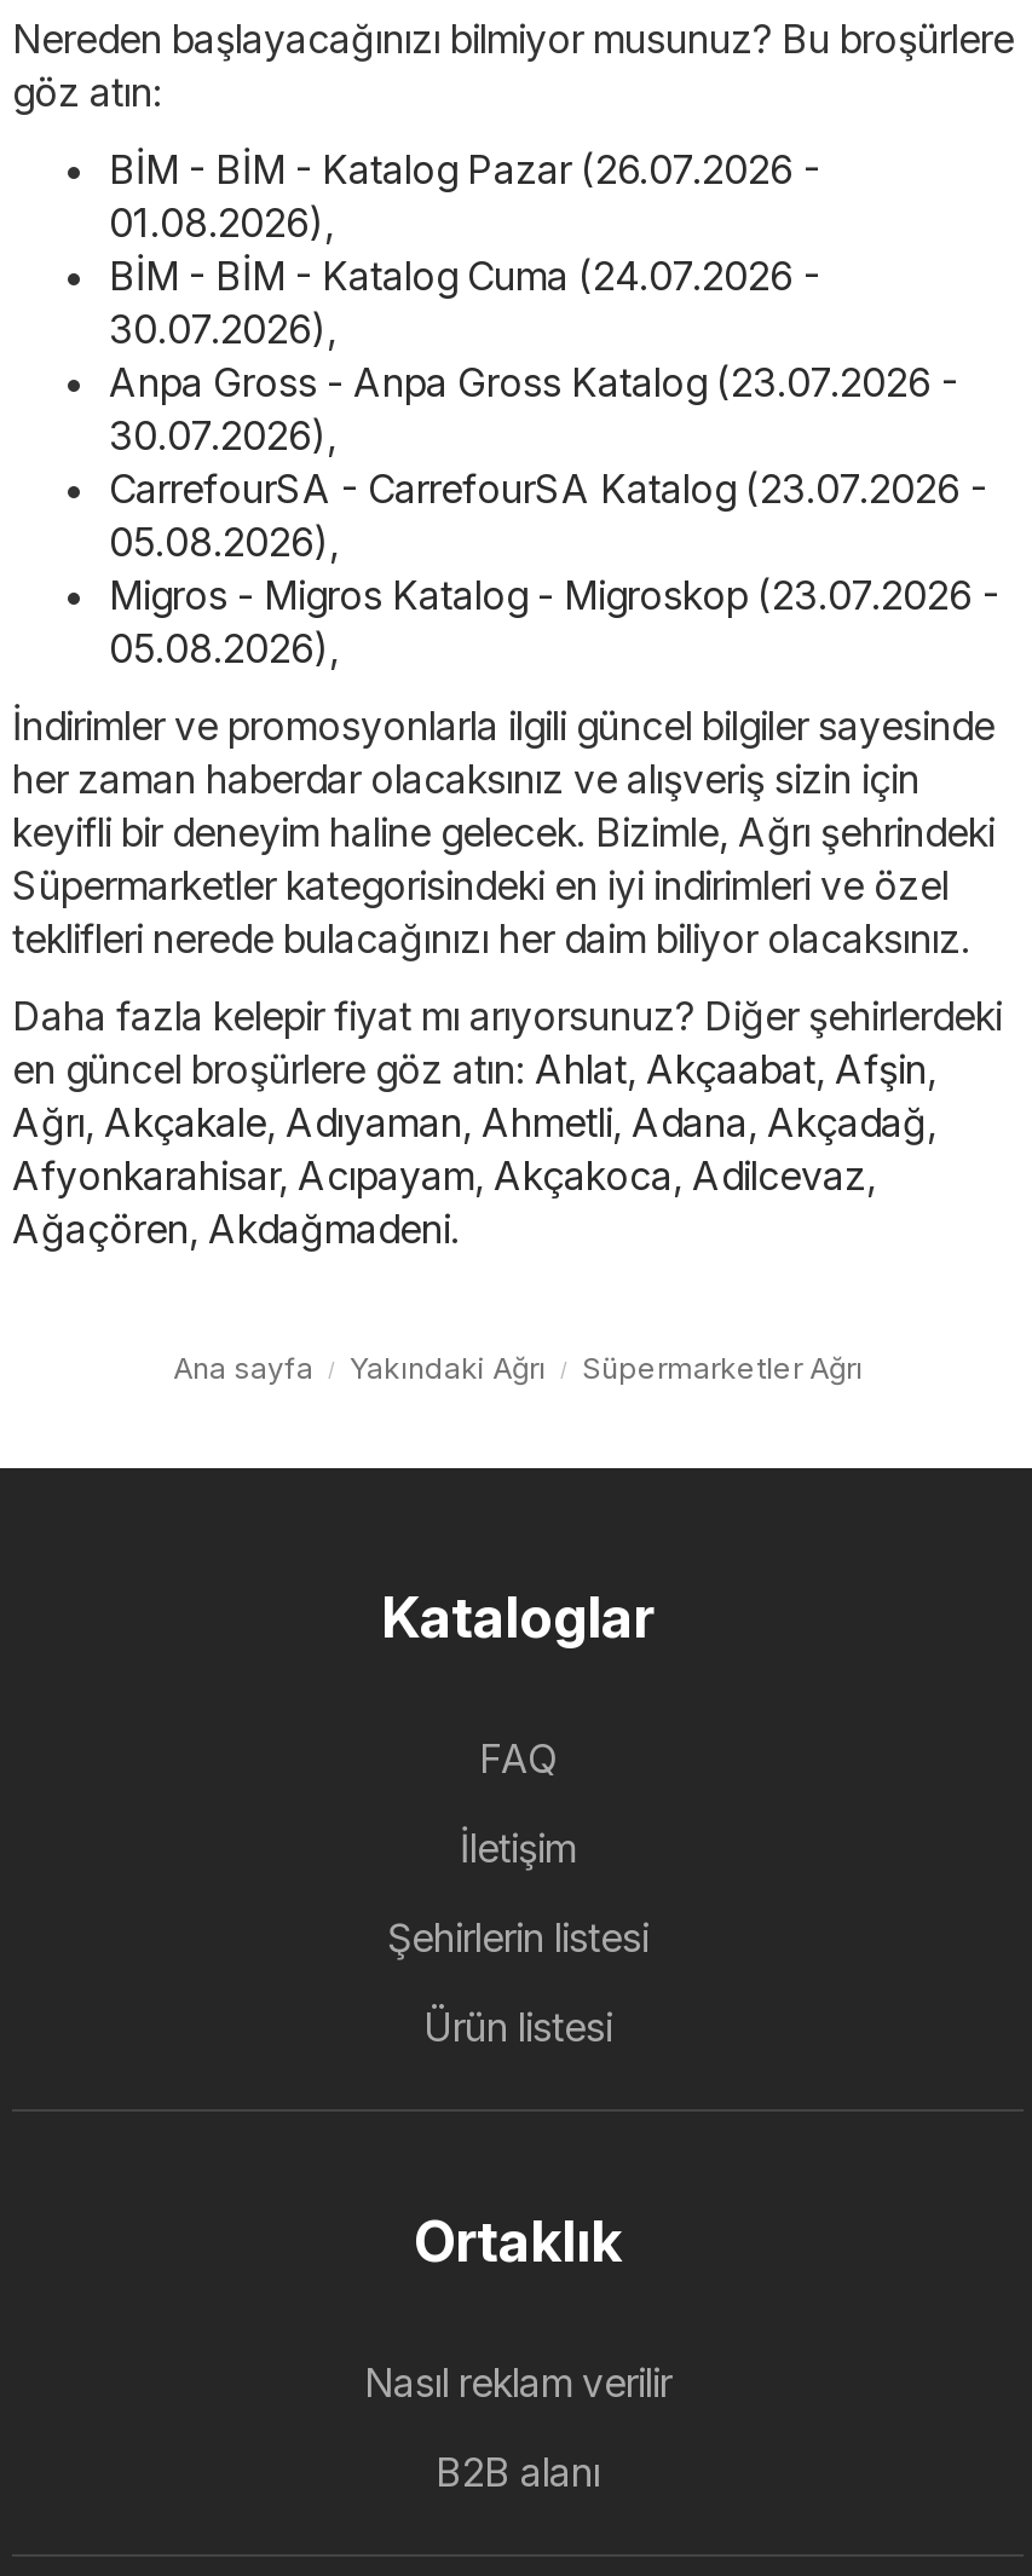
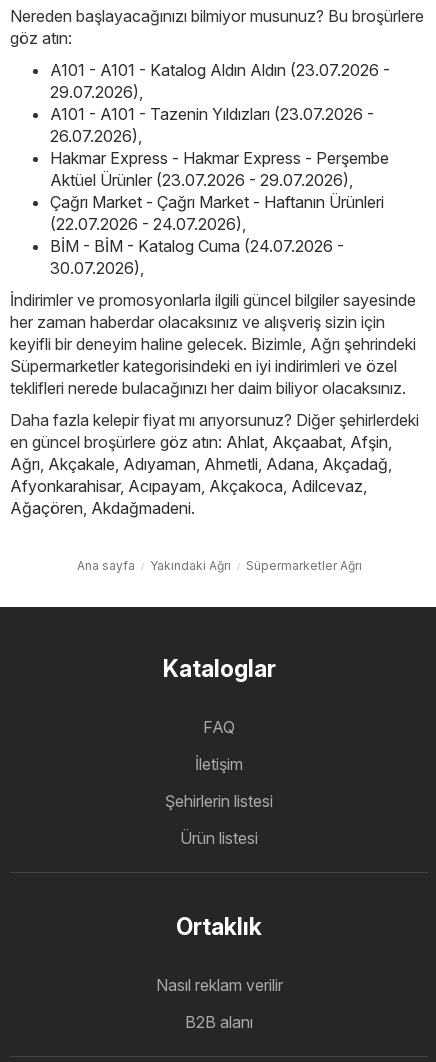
- BİM - BİM - Katalog Pazar (26.07.2026 -
- 01.08.2026),
+ A101 - A101 - Katalog Aldın Aldın (23.07.2026 -
+ 29.07.2026),
+ A101 - A101 - Tazenin Yıldızları (23.07.2026 -
+ 26.07.2026),
+ Hakmar Express - Hakmar Express - Perşembe
+ Aktüel Ürünler (23.07.2026 - 29.07.2026),
+ Çağrı Market - Çağrı Market - Haftanın Ürünleri
+ (22.07.2026 - 24.07.2026),

moved down: BİM - BİM - Katalog Cuma (24.07.2026 - | 30.07.2026),

- Anpa Gross - Anpa Gross Katalog (23.07.2026 -
- 30.07.2026),
- CarrefourSA - CarrefourSA Katalog (23.07.2026 -
- 05.08.2026),
- Migros - Migros Katalog - Migroskop (23.07.2026 -
- 05.08.2026),
